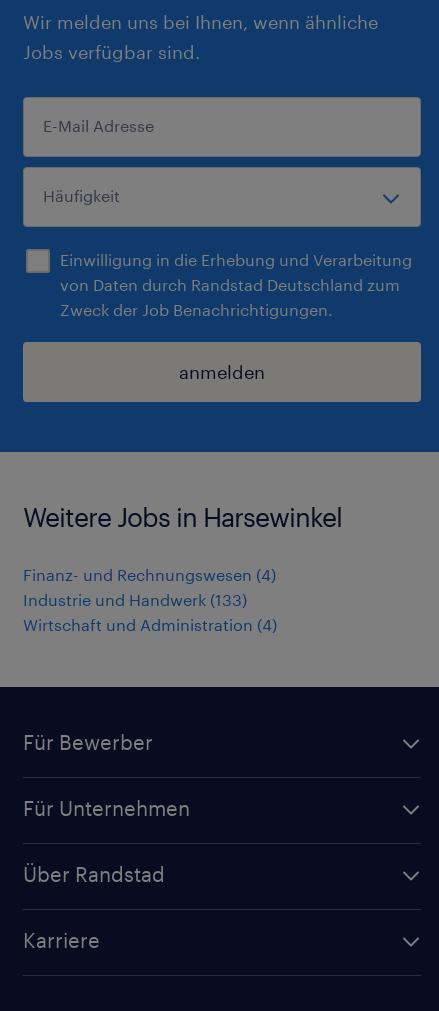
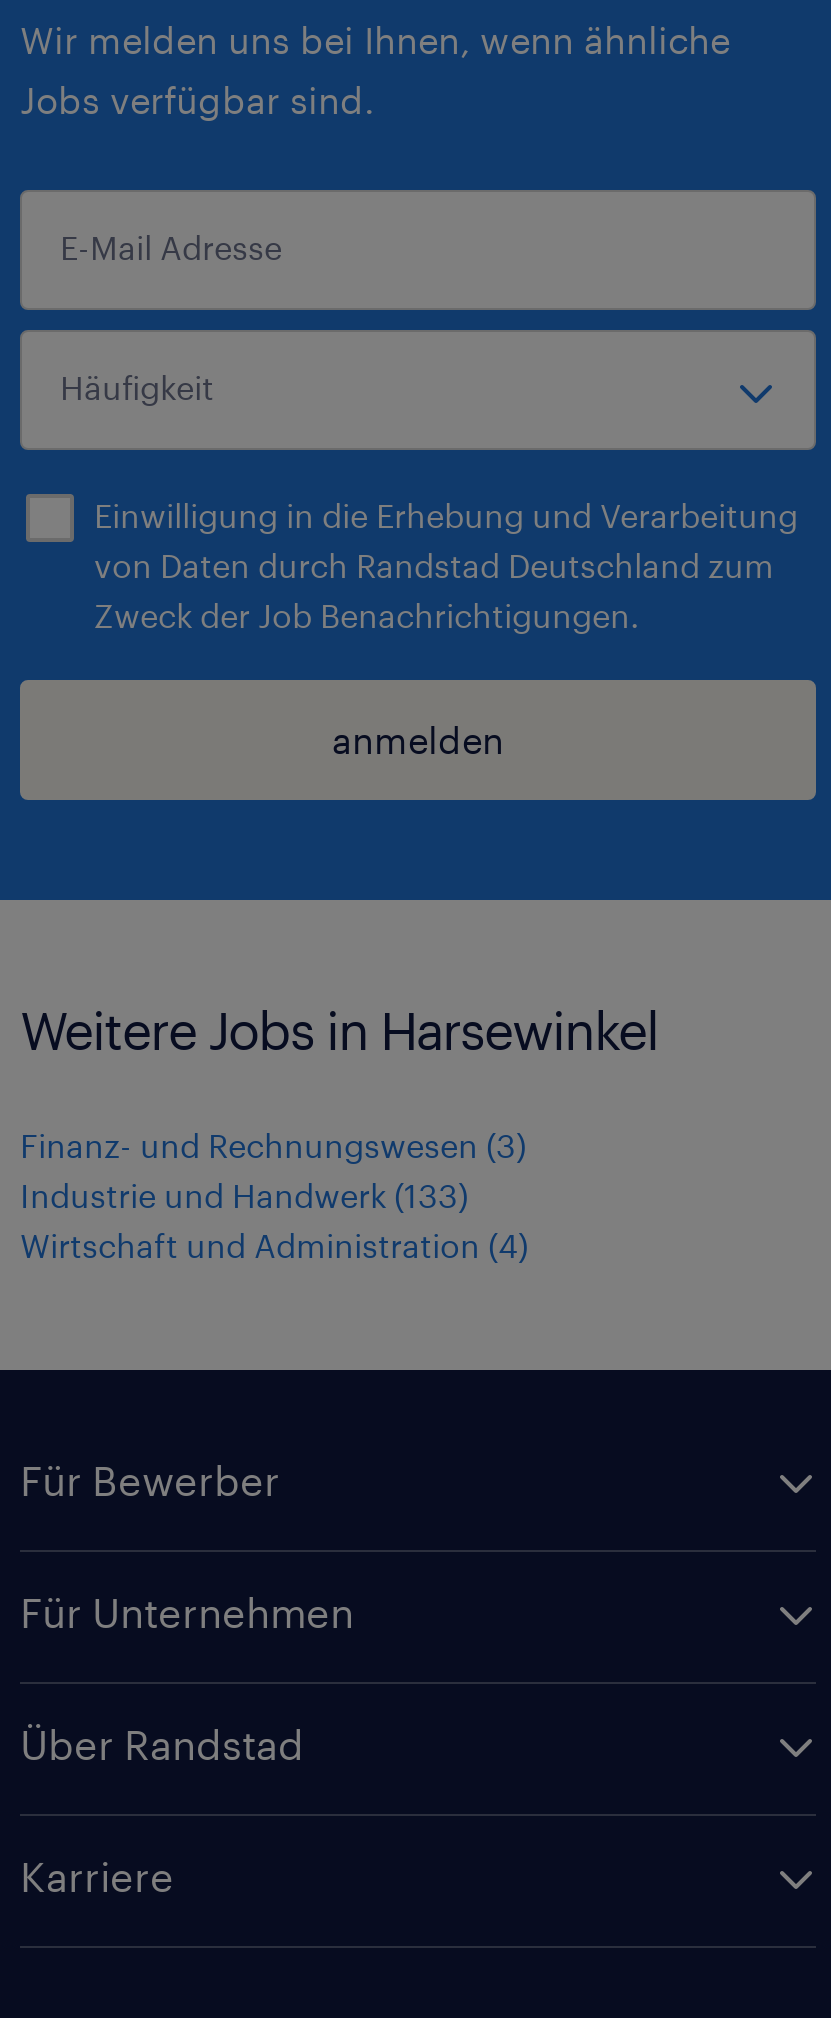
- Finanz- und Rechnungswesen (4)
+ Finanz- und Rechnungswesen (3)
